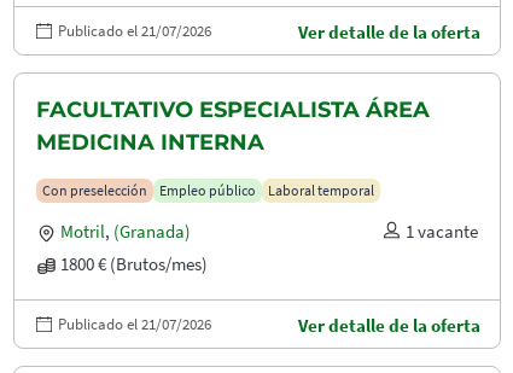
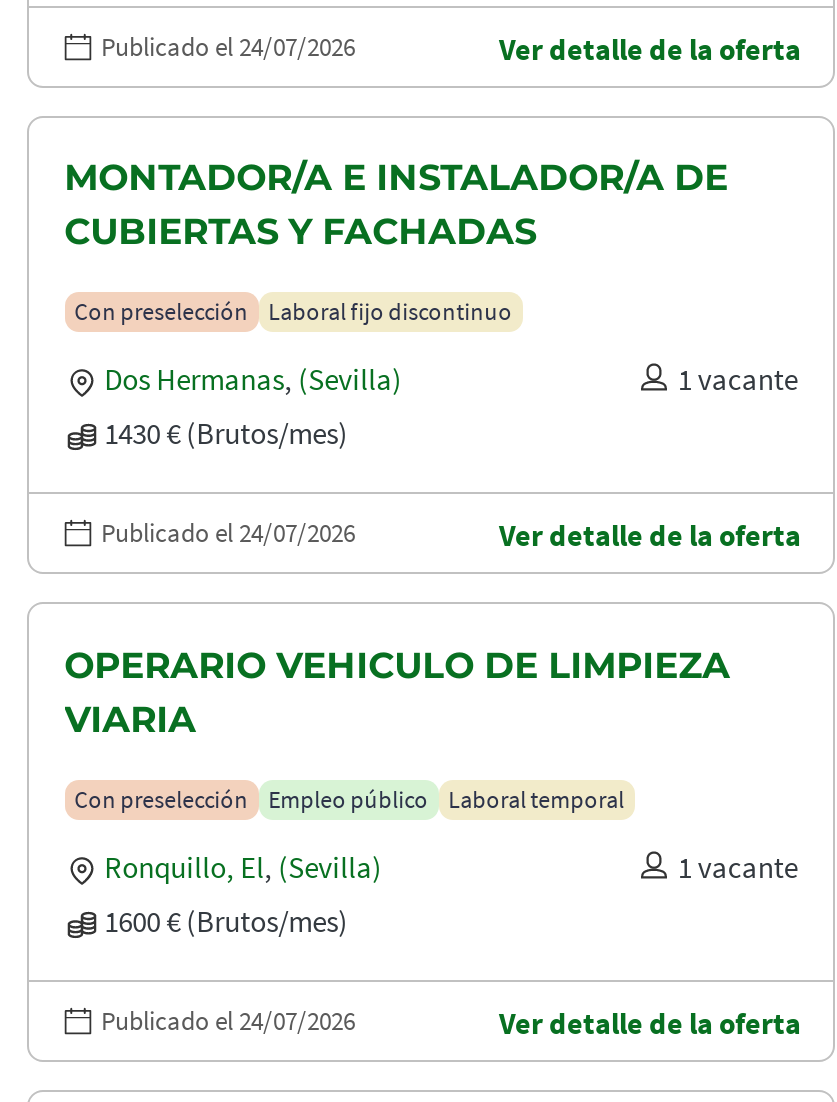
- Publicado el 21/07/2026
+ Publicado el 24/07/2026

- FACULTATIVO ESPECIALISTA ÁREA
- MEDICINA INTERNA
+ MONTADOR/A E INSTALADOR/A DE
+ CUBIERTAS Y FACHADAS
+ Con preselección
+ Laboral fijo discontinuo
+ Dos Hermanas, (Sevilla)
+ 1 vacante
+ 1430 € (Brutos/mes)
+ Publicado el 24/07/2026
+ Ver detalle de la oferta
+ OPERARIO VEHICULO DE LIMPIEZA
+ VIARIA

- Motril, (Granada)
+ Ronquillo, El, (Sevilla)

- 1800 € (Brutos/mes)
+ 1600 € (Brutos/mes)

- Publicado el 21/07/2026
+ Publicado el 24/07/2026
